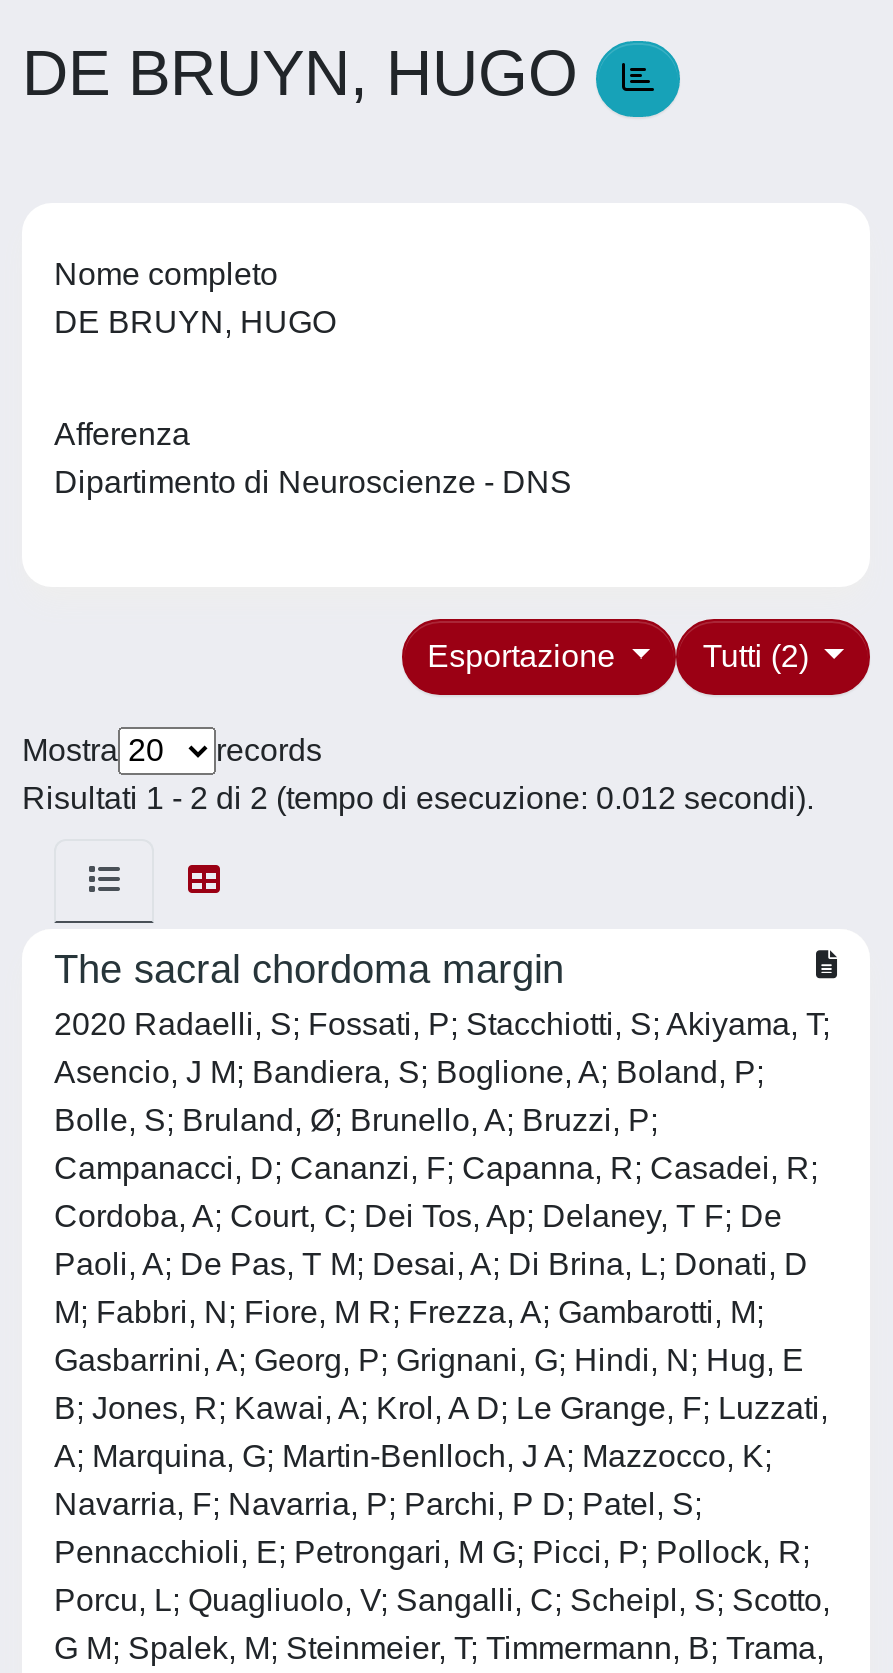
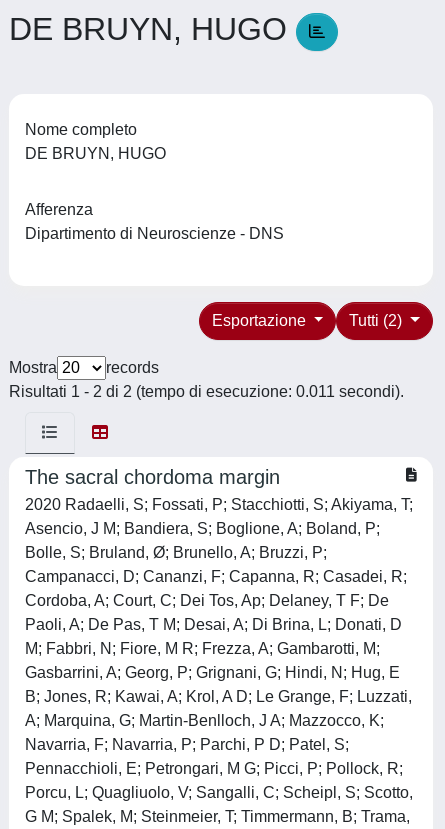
- Risultati 1 - 2 di 2 (tempo di esecuzione: 0.012 secondi).
+ Risultati 1 - 2 di 2 (tempo di esecuzione: 0.011 secondi).
